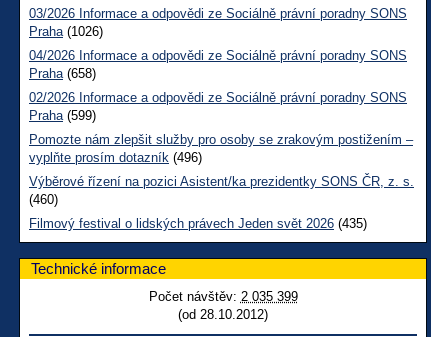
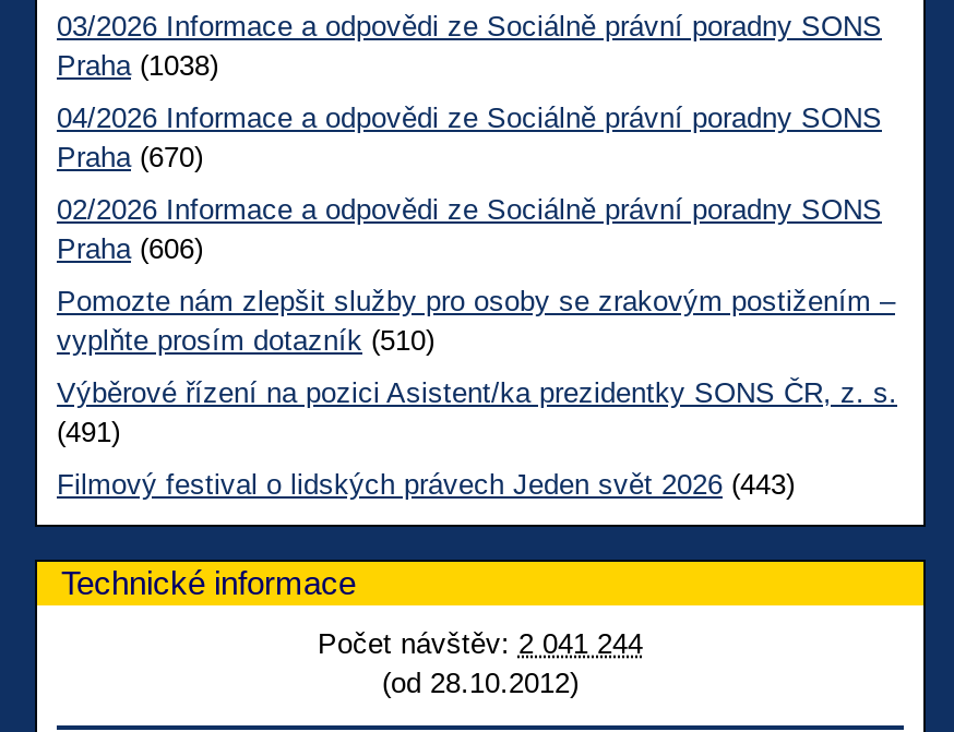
- Praha (1026)
+ Praha (1038)

- Praha (658)
+ Praha (670)

- Praha (599)
+ Praha (606)

- vyplňte prosím dotazník (496)
+ vyplňte prosím dotazník (510)

- (460)
+ (491)

- Filmový festival o lidských právech Jeden svět 2026 (435)
+ Filmový festival o lidských právech Jeden svět 2026 (443)

- Počet návštěv: 2 035 399
+ Počet návštěv: 2 041 244
